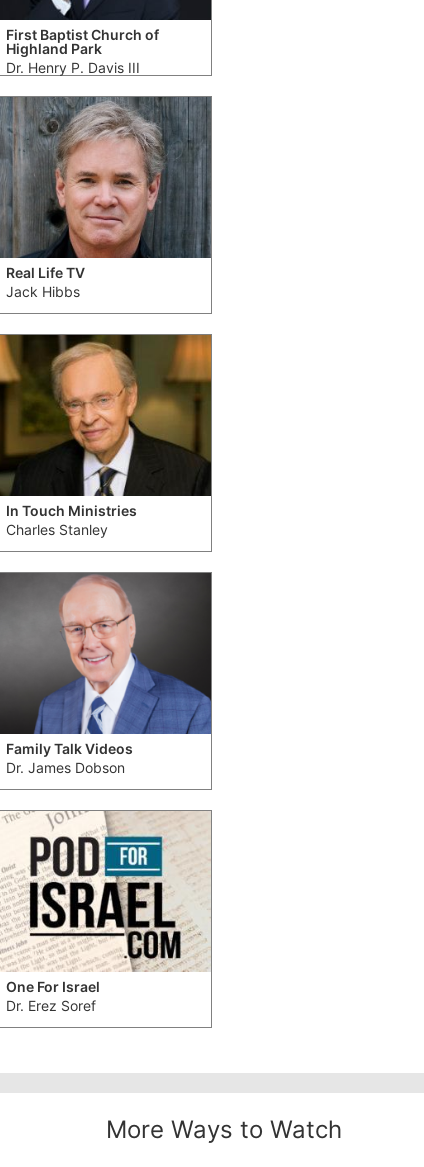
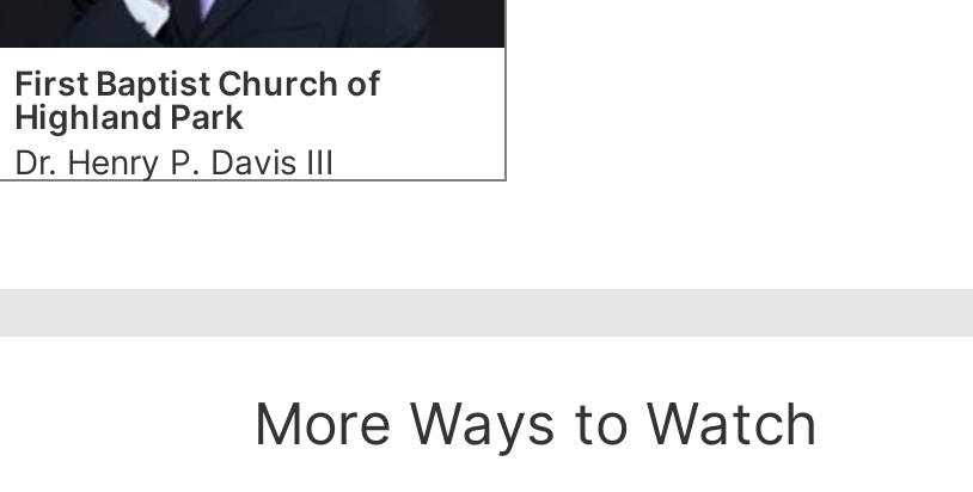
- [image]
- Real Life TV
- Jack Hibbs

- [image]
- In Touch Ministries
- Charles Stanley

- [image]
- Family Talk Videos
- Dr. James Dobson

- [image]
- One For Israel
- Dr. Erez Soref
